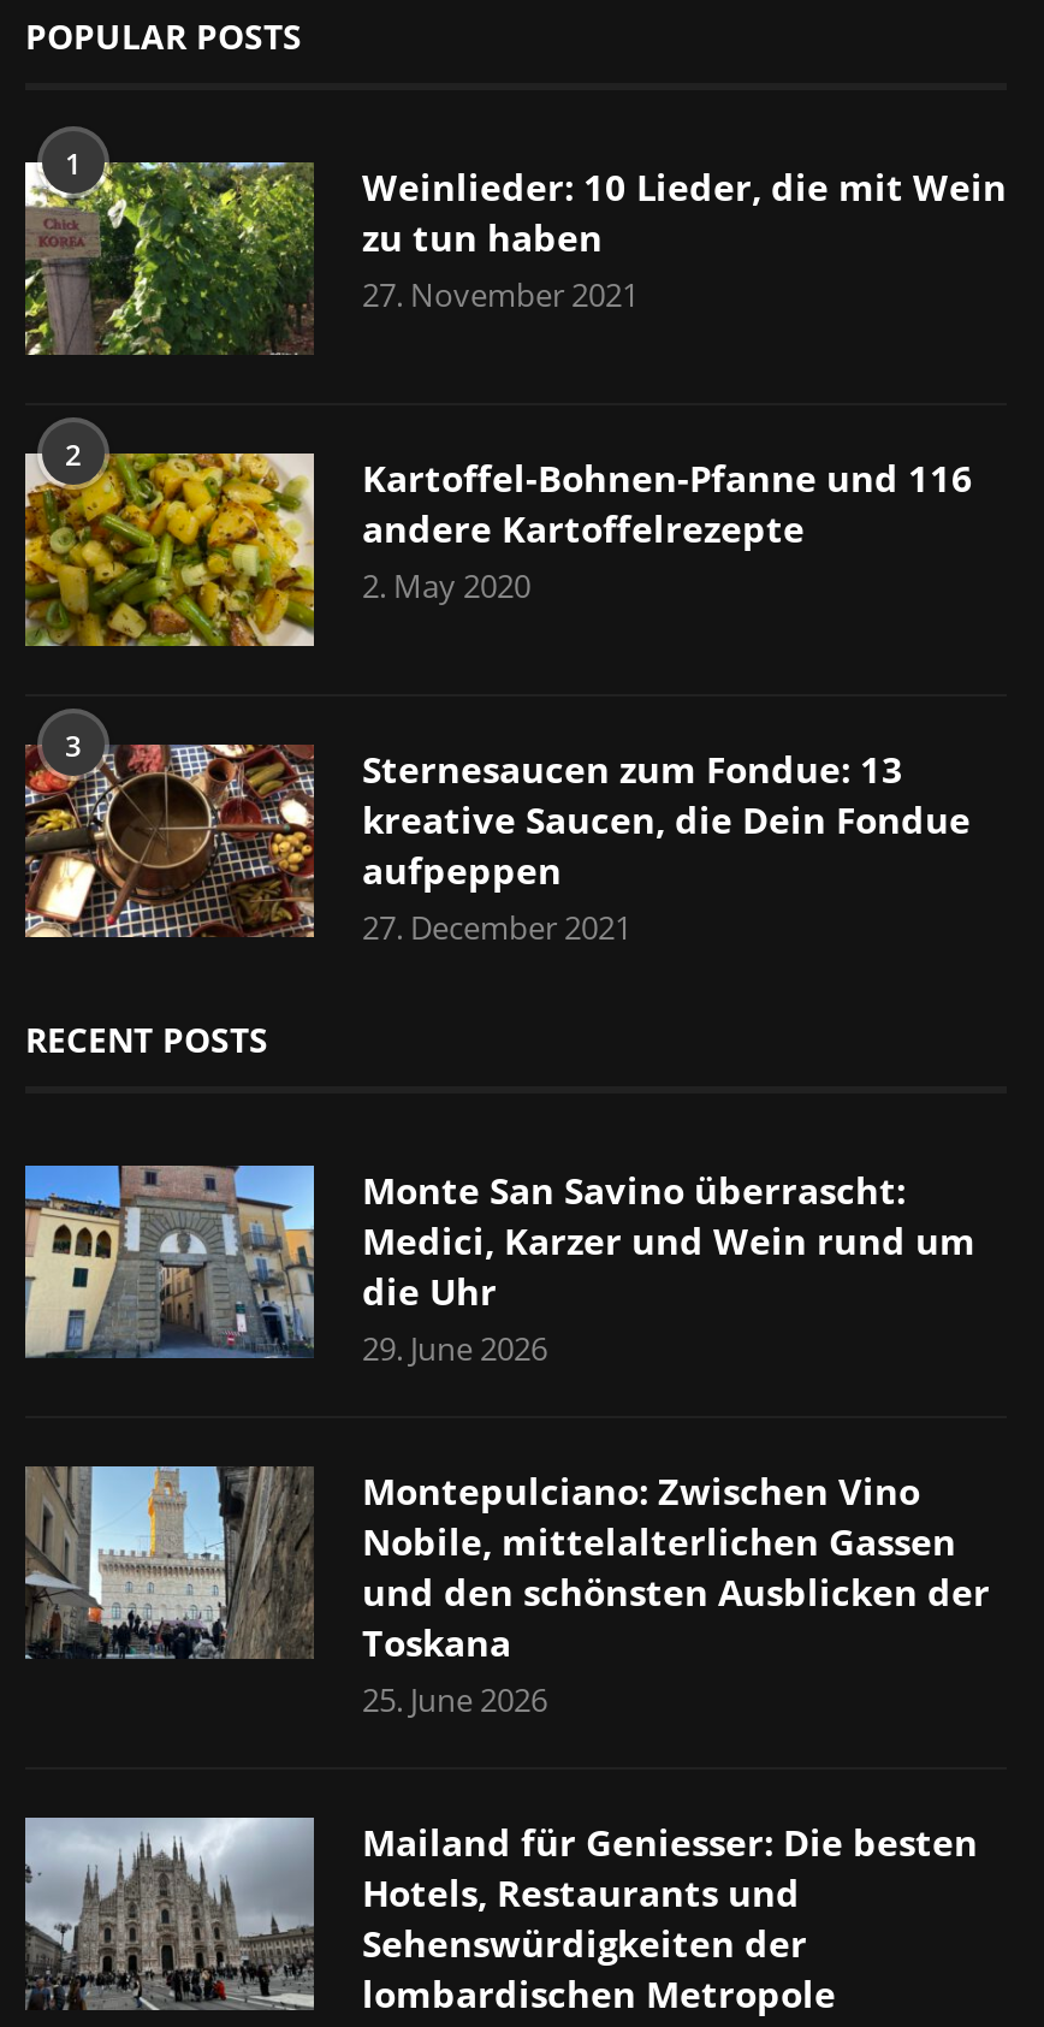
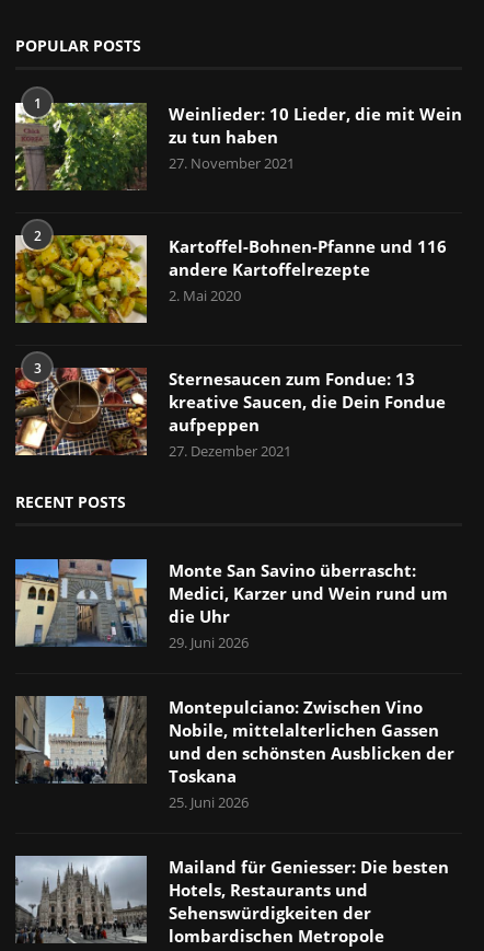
- 2. May 2020
+ 2. Mai 2020

- 27. December 2021
+ 27. Dezember 2021

- 29. June 2026
+ 29. Juni 2026

- 25. June 2026
+ 25. Juni 2026
